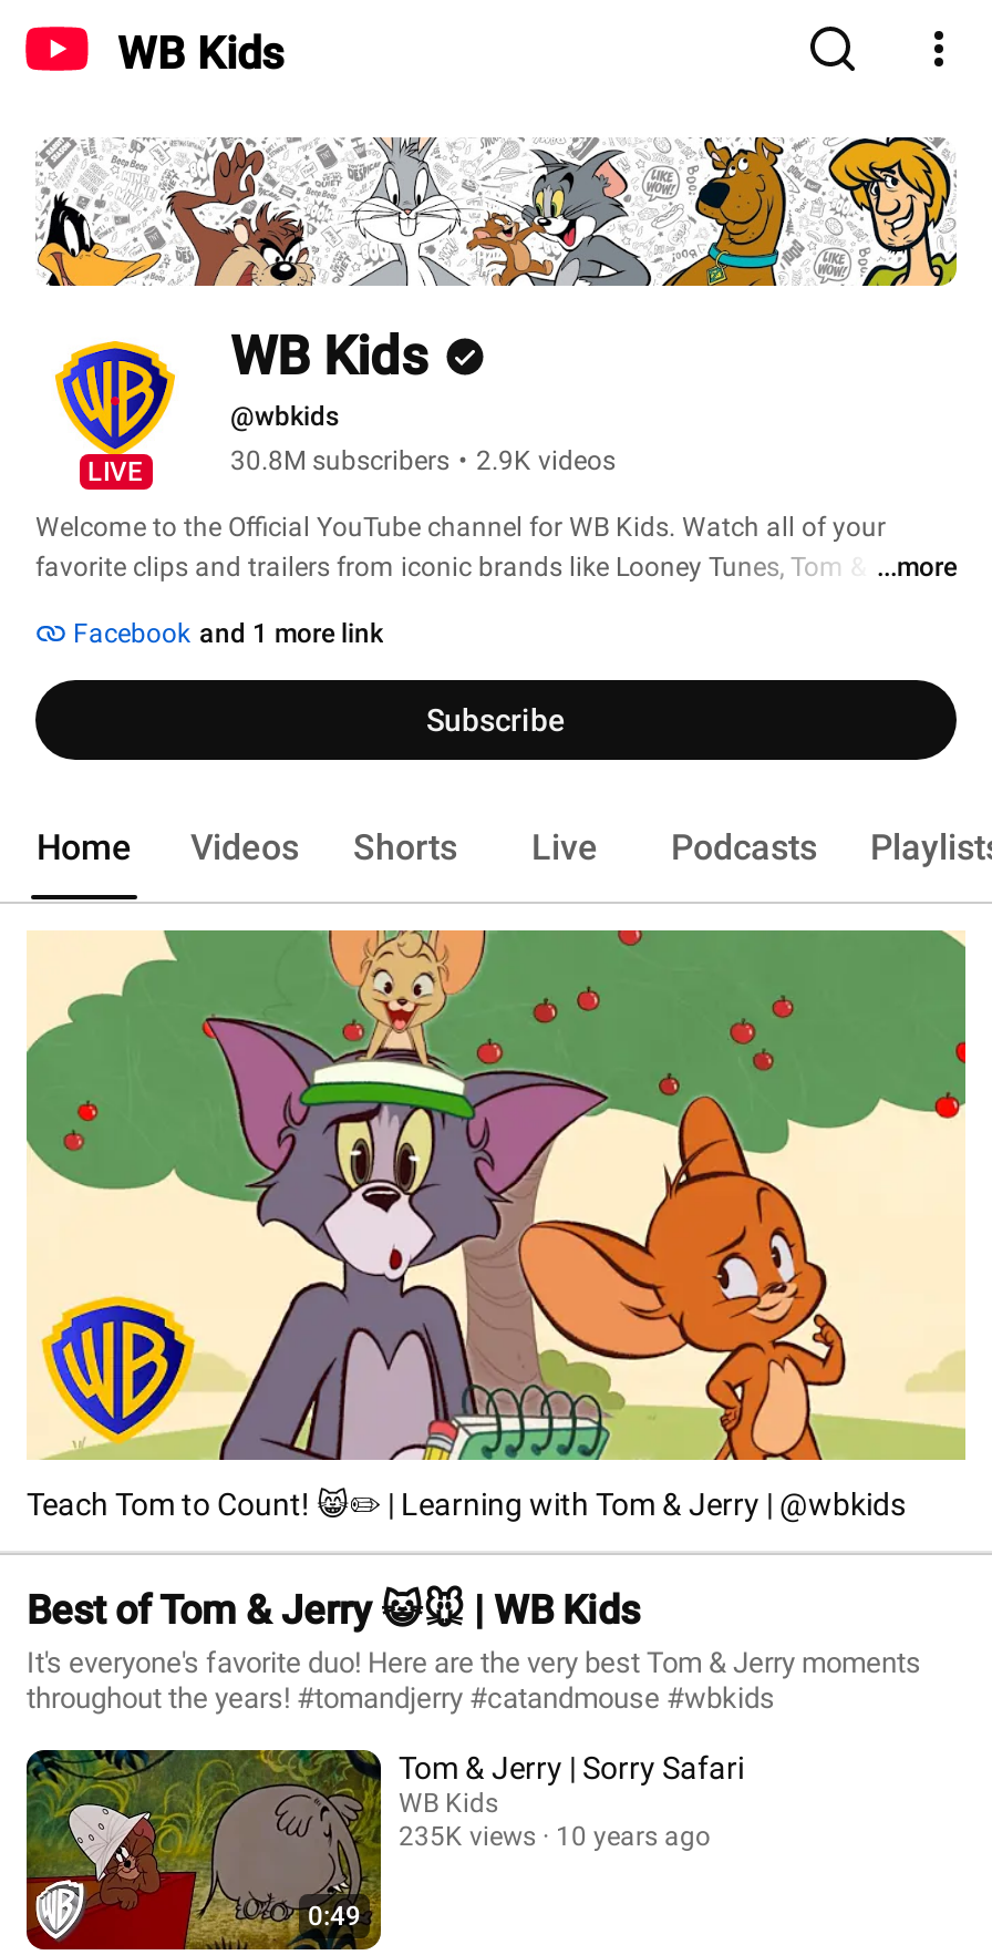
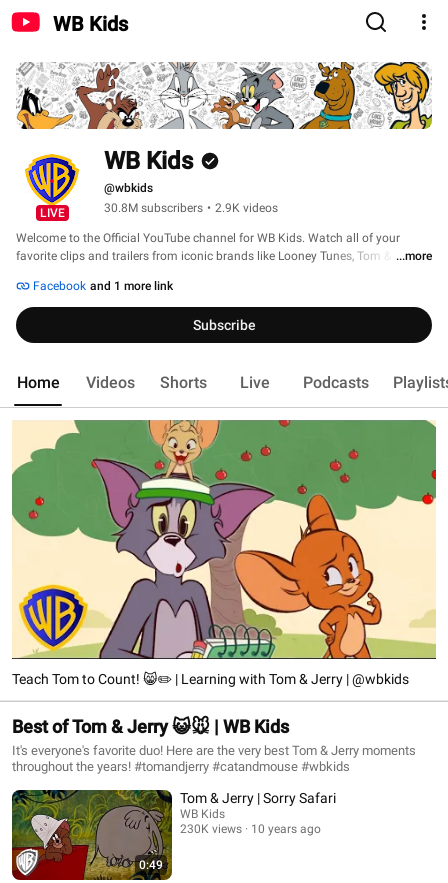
- 235K views 10 years ago
+ 230K views 10 years ago
